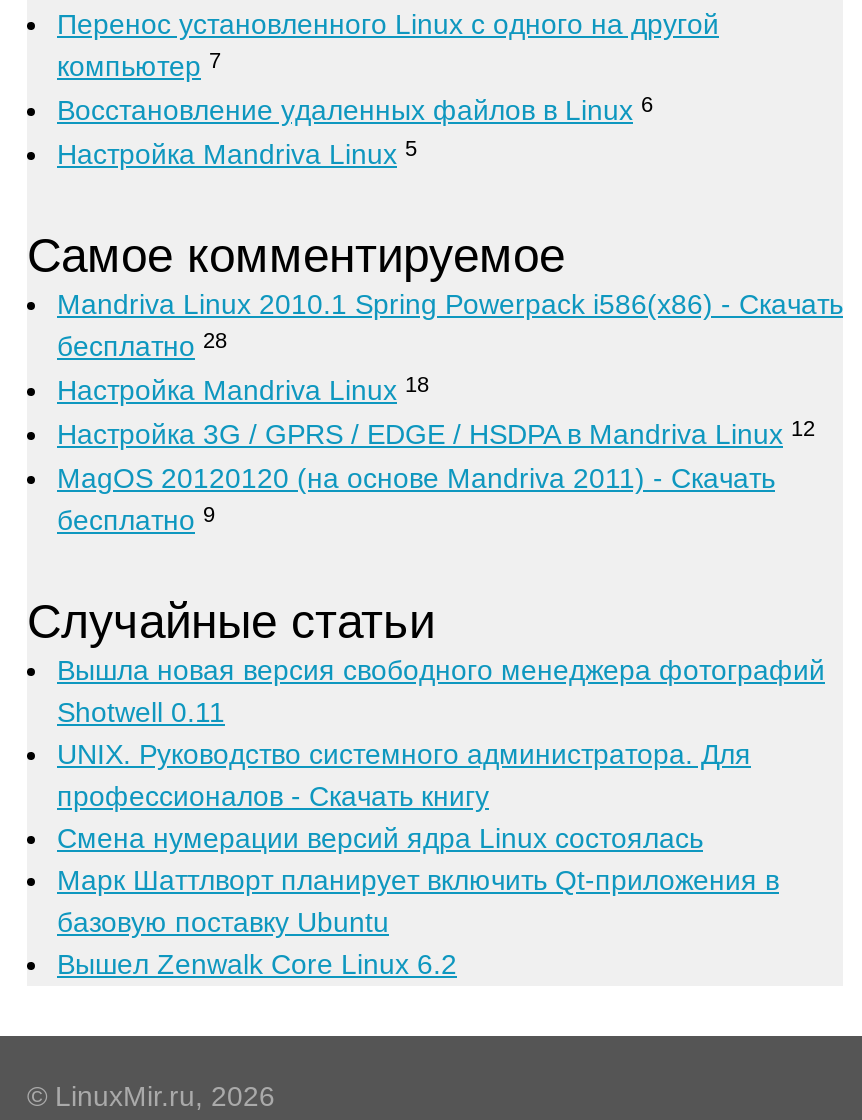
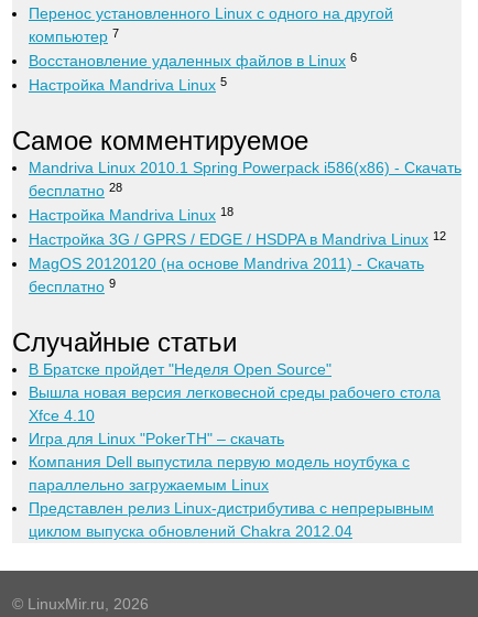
- Вышла новая версия свободного менеджера фотографий
- Shotwell 0.11
- UNIX. Руководство системного администратора. Для
- профессионалов - Скачать книгу
- Смена нумерации версий ядра Linux состоялась
- Марк Шаттлворт планирует включить Qt-приложения в
- базовую поставку Ubuntu
- Вышел Zenwalk Core Linux 6.2
+ В Братске пройдет "Неделя Open Source"
+ Вышла новая версия легковесной среды рабочего стола
+ Xfce 4.10
+ Игра для Linux "PokerTH" – скачать
+ Компания Dell выпустила первую модель ноутбука с
+ параллельно загружаемым Linux
+ Представлен релиз Linux-дистрибутива с непрерывным
+ циклом выпуска обновлений Chakra 2012.04
